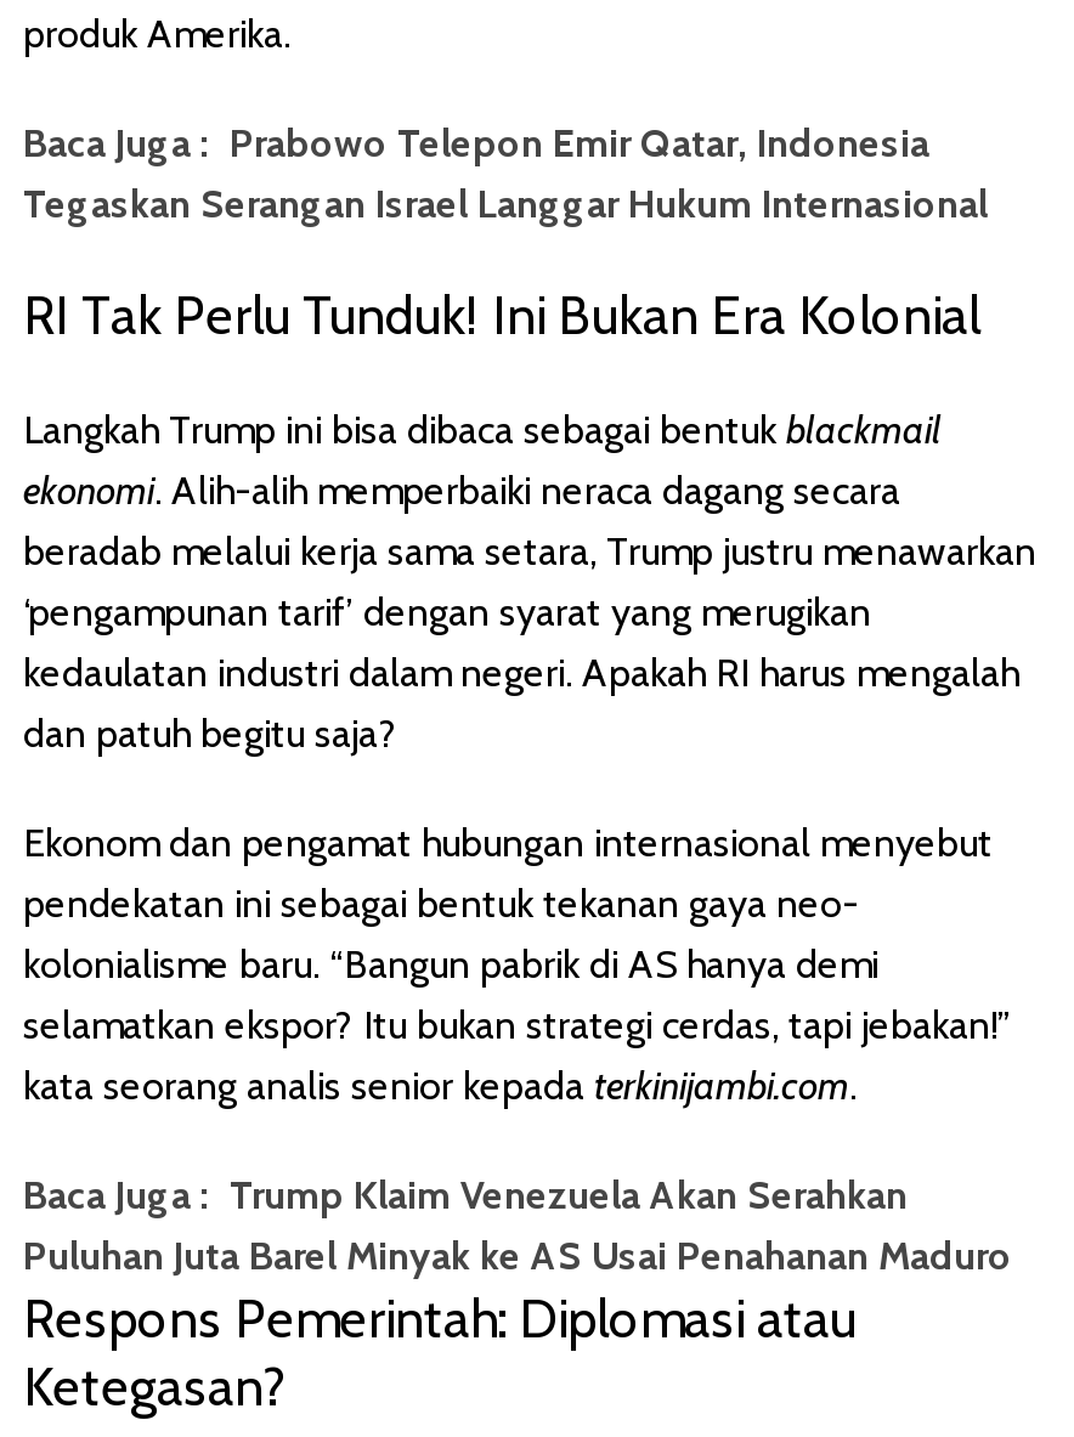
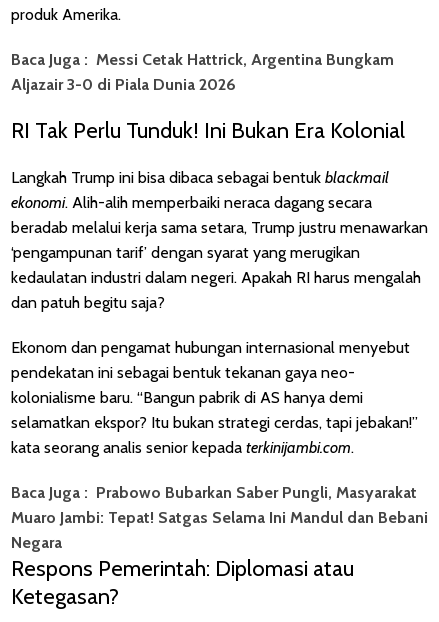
- Baca Juga : Prabowo Telepon Emir Qatar, Indonesia
- Tegaskan Serangan Israel Langgar Hukum Internasional
+ Baca Juga : Messi Cetak Hattrick, Argentina Bungkam
+ Aljazair 3-0 di Piala Dunia 2026

- Baca Juga : Trump Klaim Venezuela Akan Serahkan
- Puluhan Juta Barel Minyak ke AS Usai Penahanan Maduro
+ Baca Juga : Prabowo Bubarkan Saber Pungli, Masyarakat
+ Muaro Jambi: Tepat! Satgas Selama Ini Mandul dan Bebani
+ Negara
